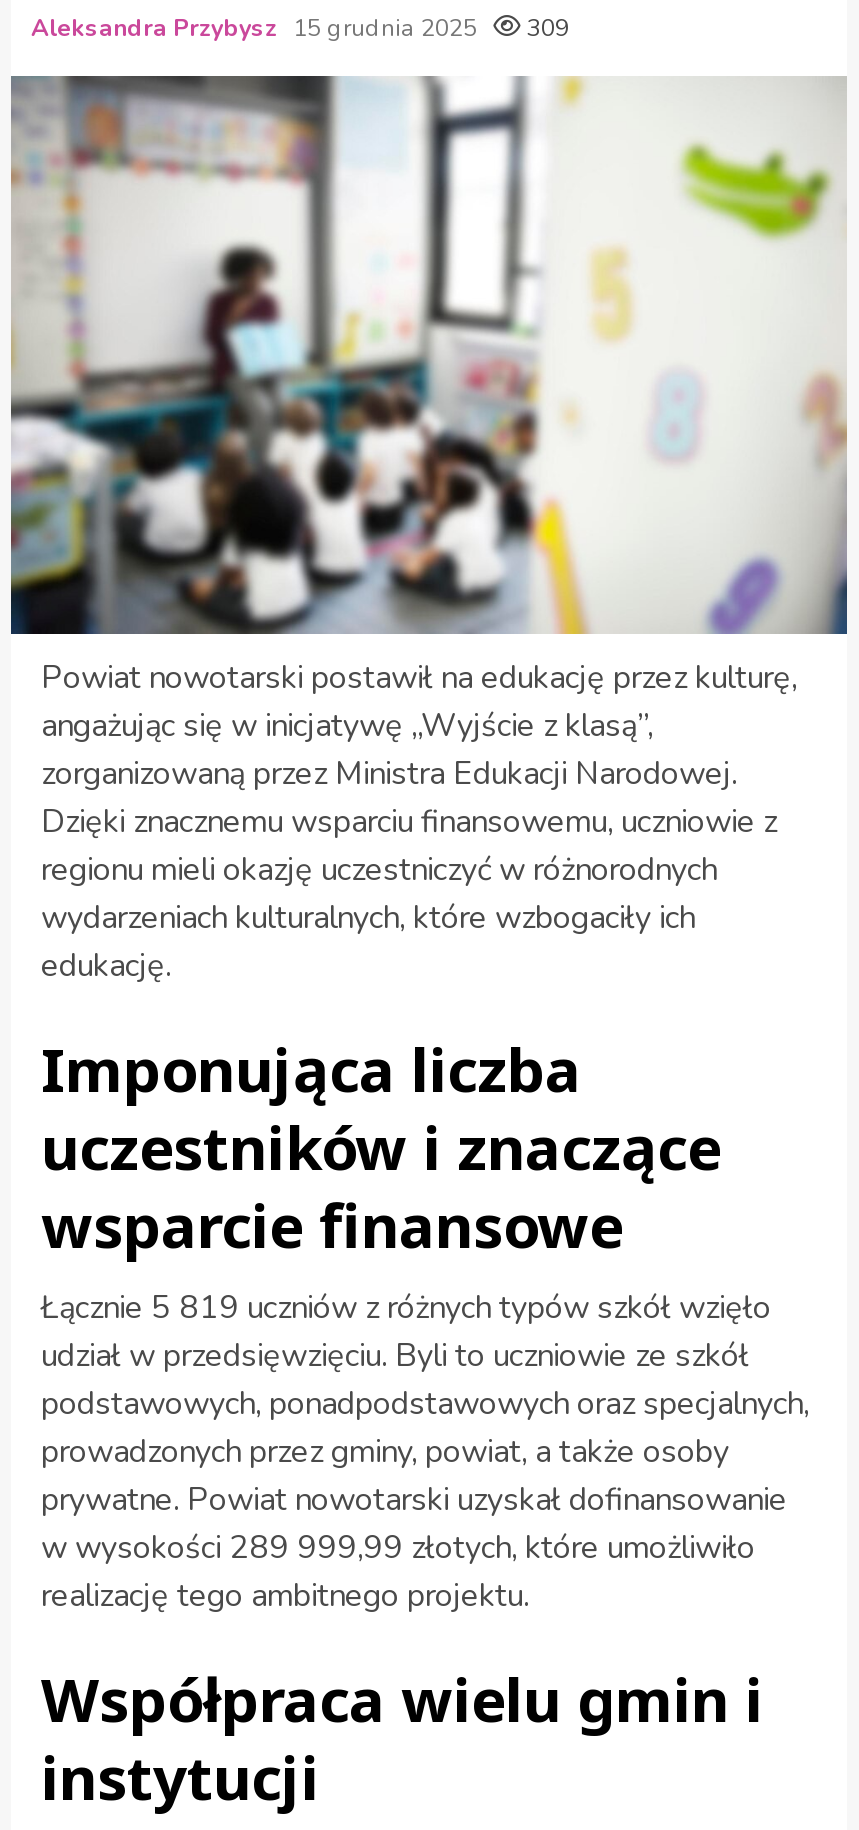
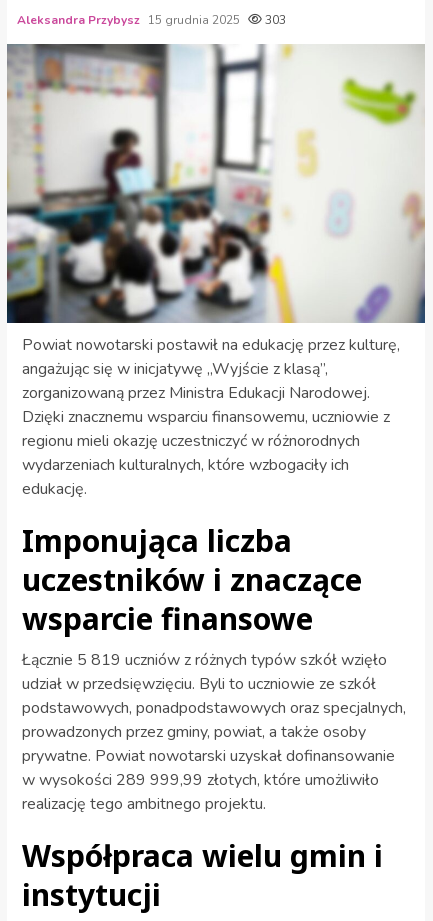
- Aleksandra Przybysz 15 grudnia 2025 309
+ Aleksandra Przybysz 15 grudnia 2025 303
